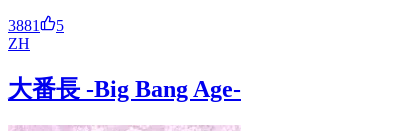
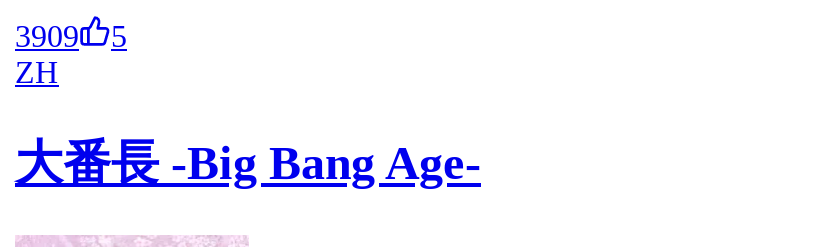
- 3881 5
+ 3909 5
